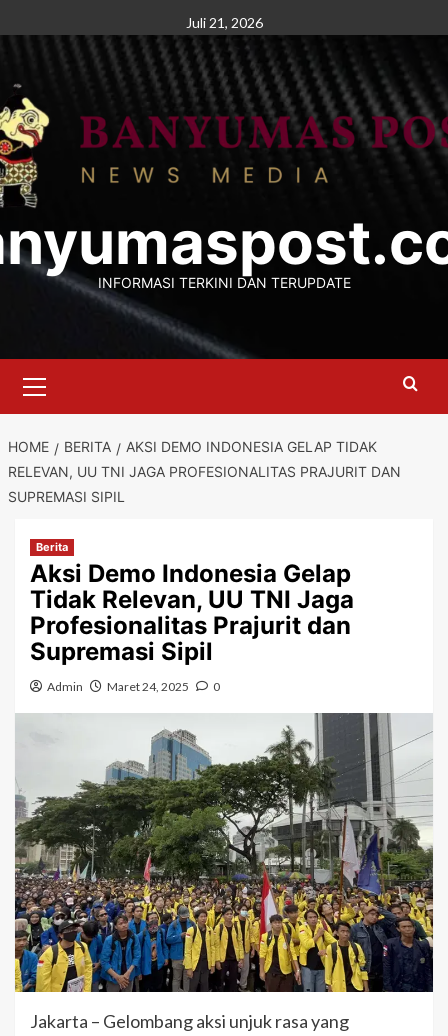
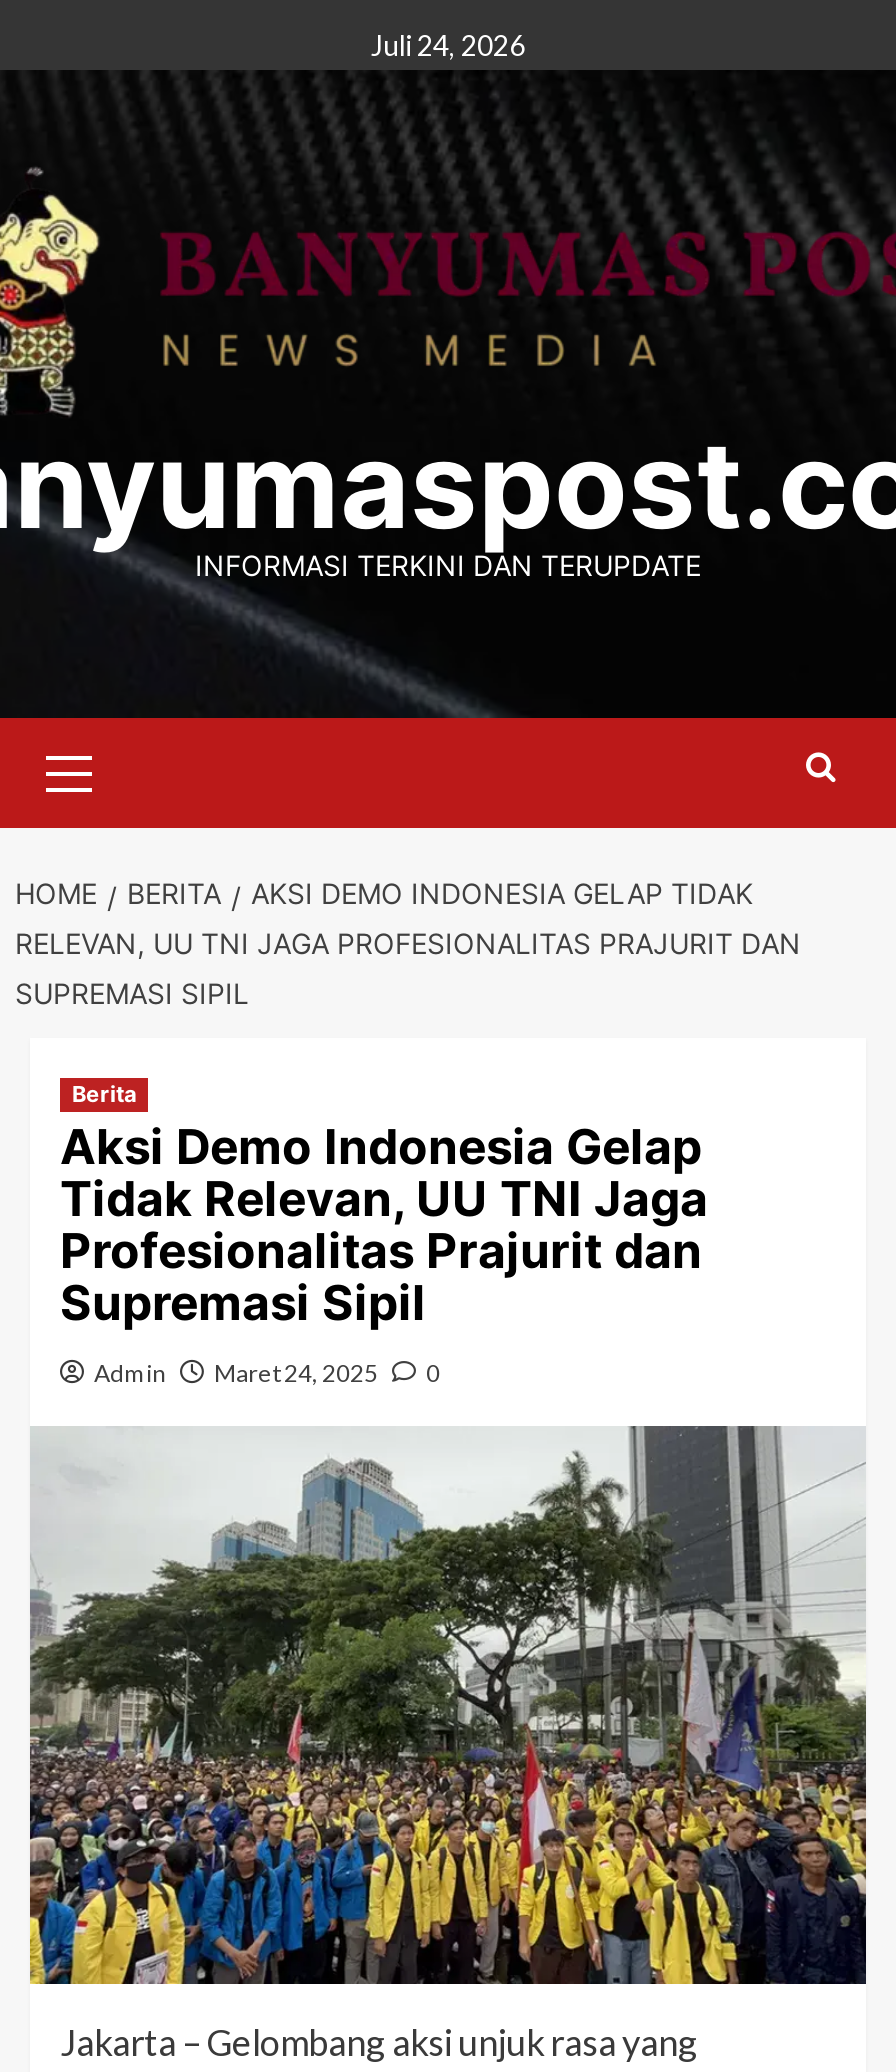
- Juli 21, 2026
+ Juli 24, 2026
